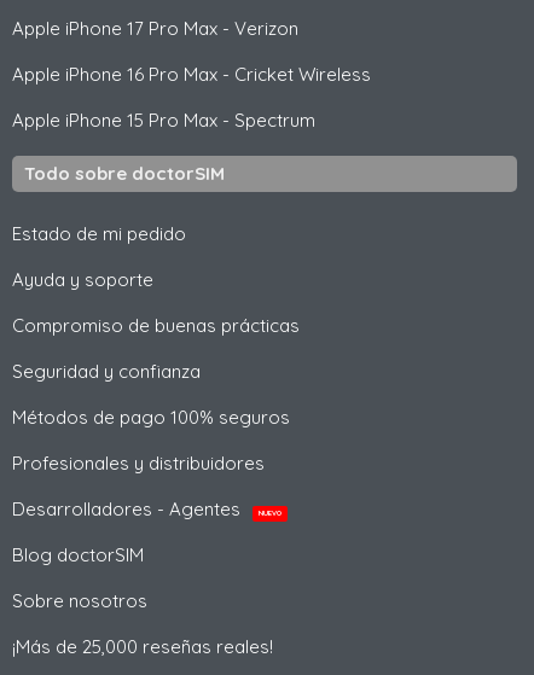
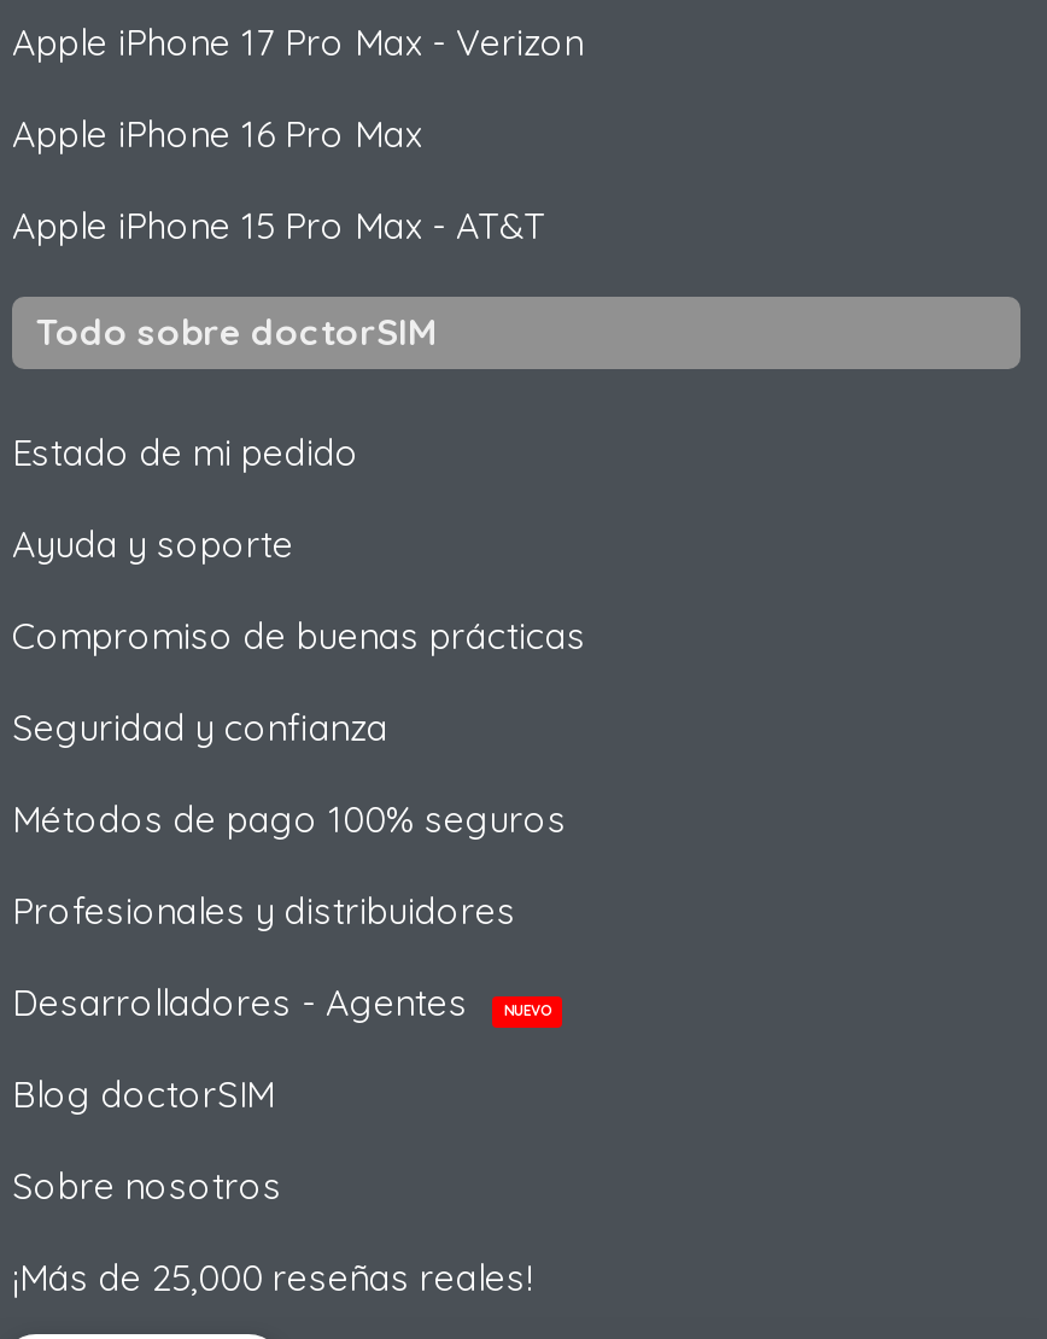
- Apple iPhone 16 Pro Max - Cricket Wireless
+ Apple iPhone 16 Pro Max

- Apple iPhone 15 Pro Max - Spectrum
+ Apple iPhone 15 Pro Max - AT&T
